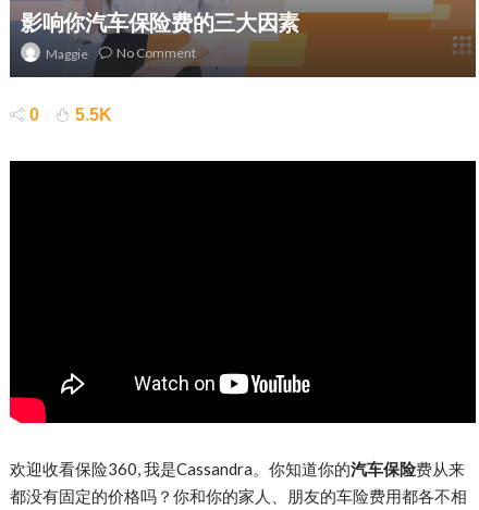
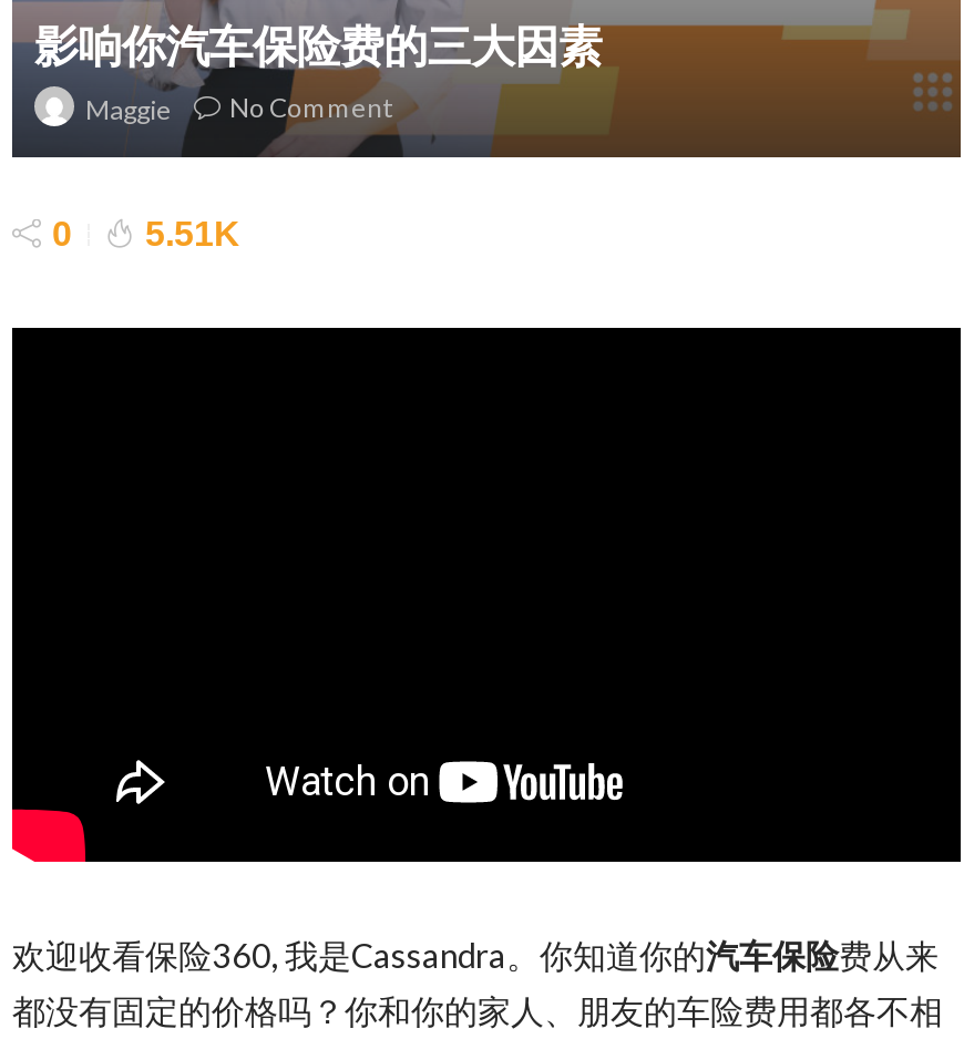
- 0 5.5K
+ 0 5.51K
